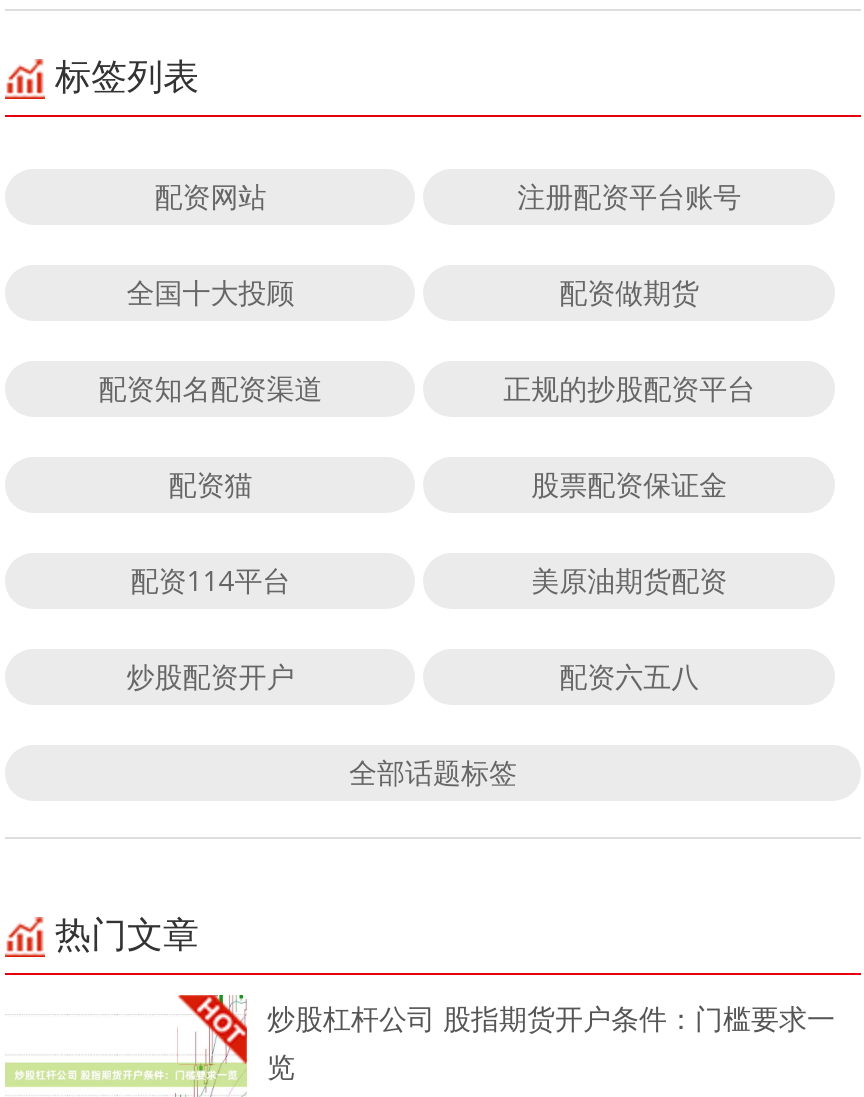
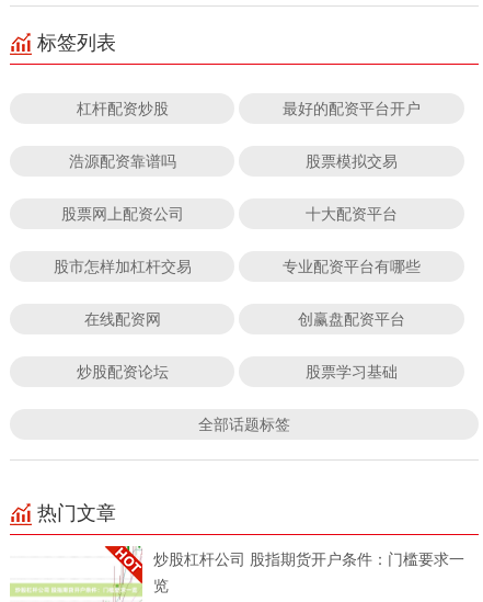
- 配资网站
- 注册配资平台账号
+ 杠杆配资炒股
+ 最好的配资平台开户

- 全国十大投顾
- 配资做期货
+ 浩源配资靠谱吗
+ 股票模拟交易

- 配资知名配资渠道
- 正规的抄股配资平台
+ 股票网上配资公司
+ 十大配资平台

- 配资猫
- 股票配资保证金
+ 股市怎样加杠杆交易
+ 专业配资平台有哪些

- 配资114平台
- 美原油期货配资
+ 在线配资网
+ 创赢盘配资平台

- 炒股配资开户
- 配资六五八
+ 炒股配资论坛
+ 股票学习基础
